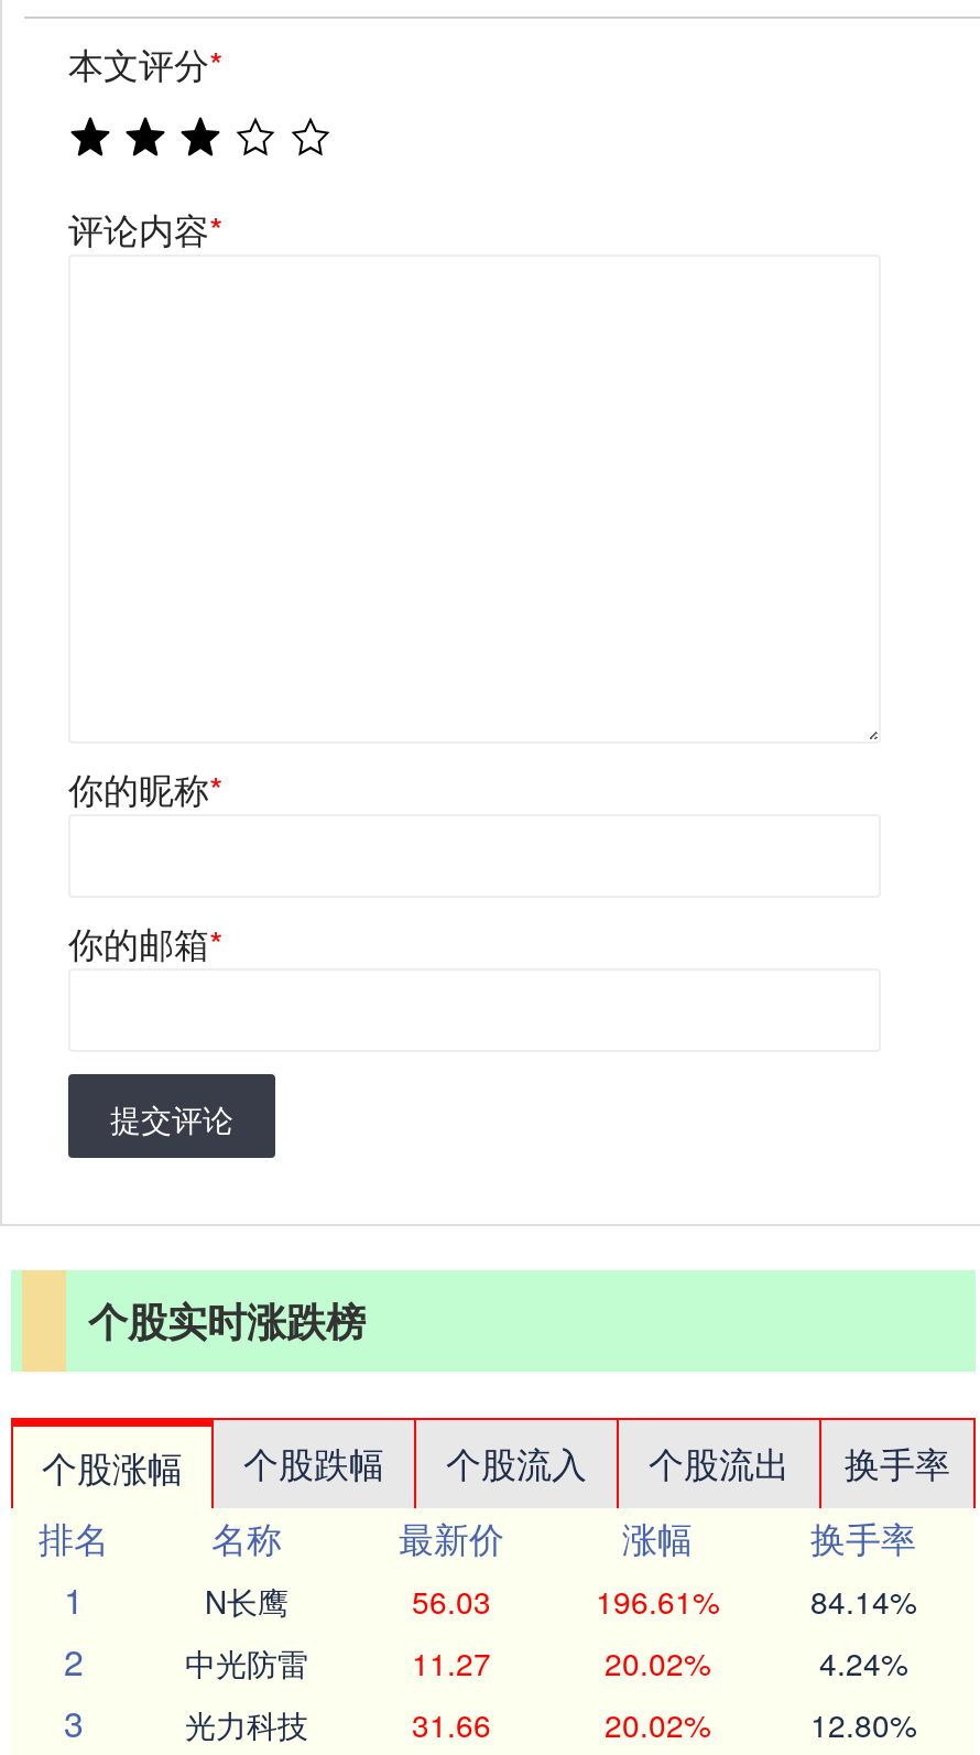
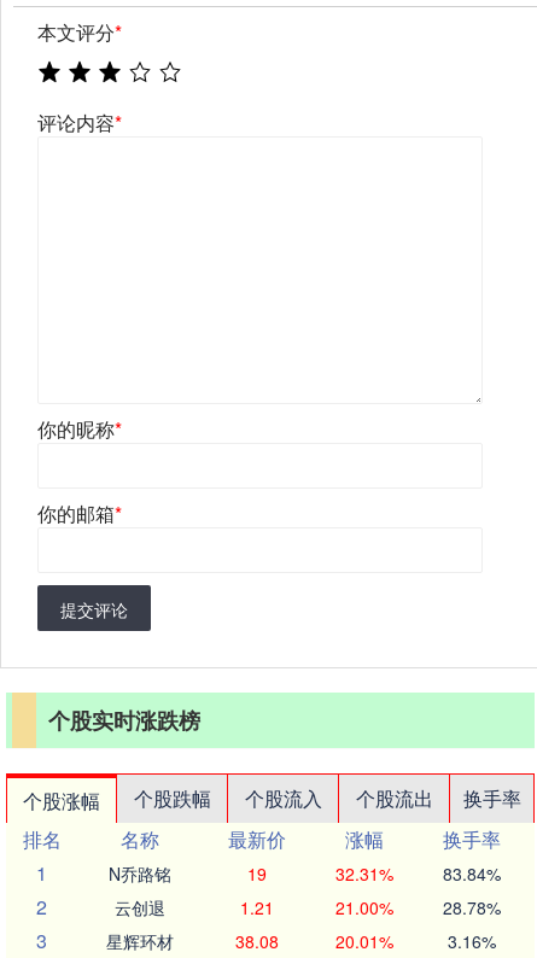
- N长鹰
- 56.03
- 196.61%
- 84.14%
+ N乔路铭
+ 19
+ 32.31%
+ 83.84%

- 中光防雷
- 11.27
- 20.02%
- 4.24%
+ 云创退
+ 1.21
+ 21.00%
+ 28.78%

- 光力科技
- 31.66
- 20.02%
- 12.80%
+ 星辉环材
+ 38.08
+ 20.01%
+ 3.16%
